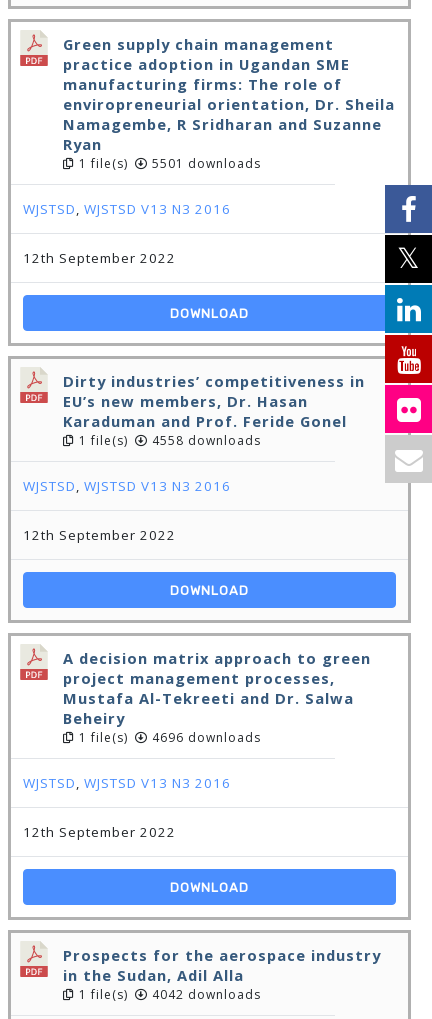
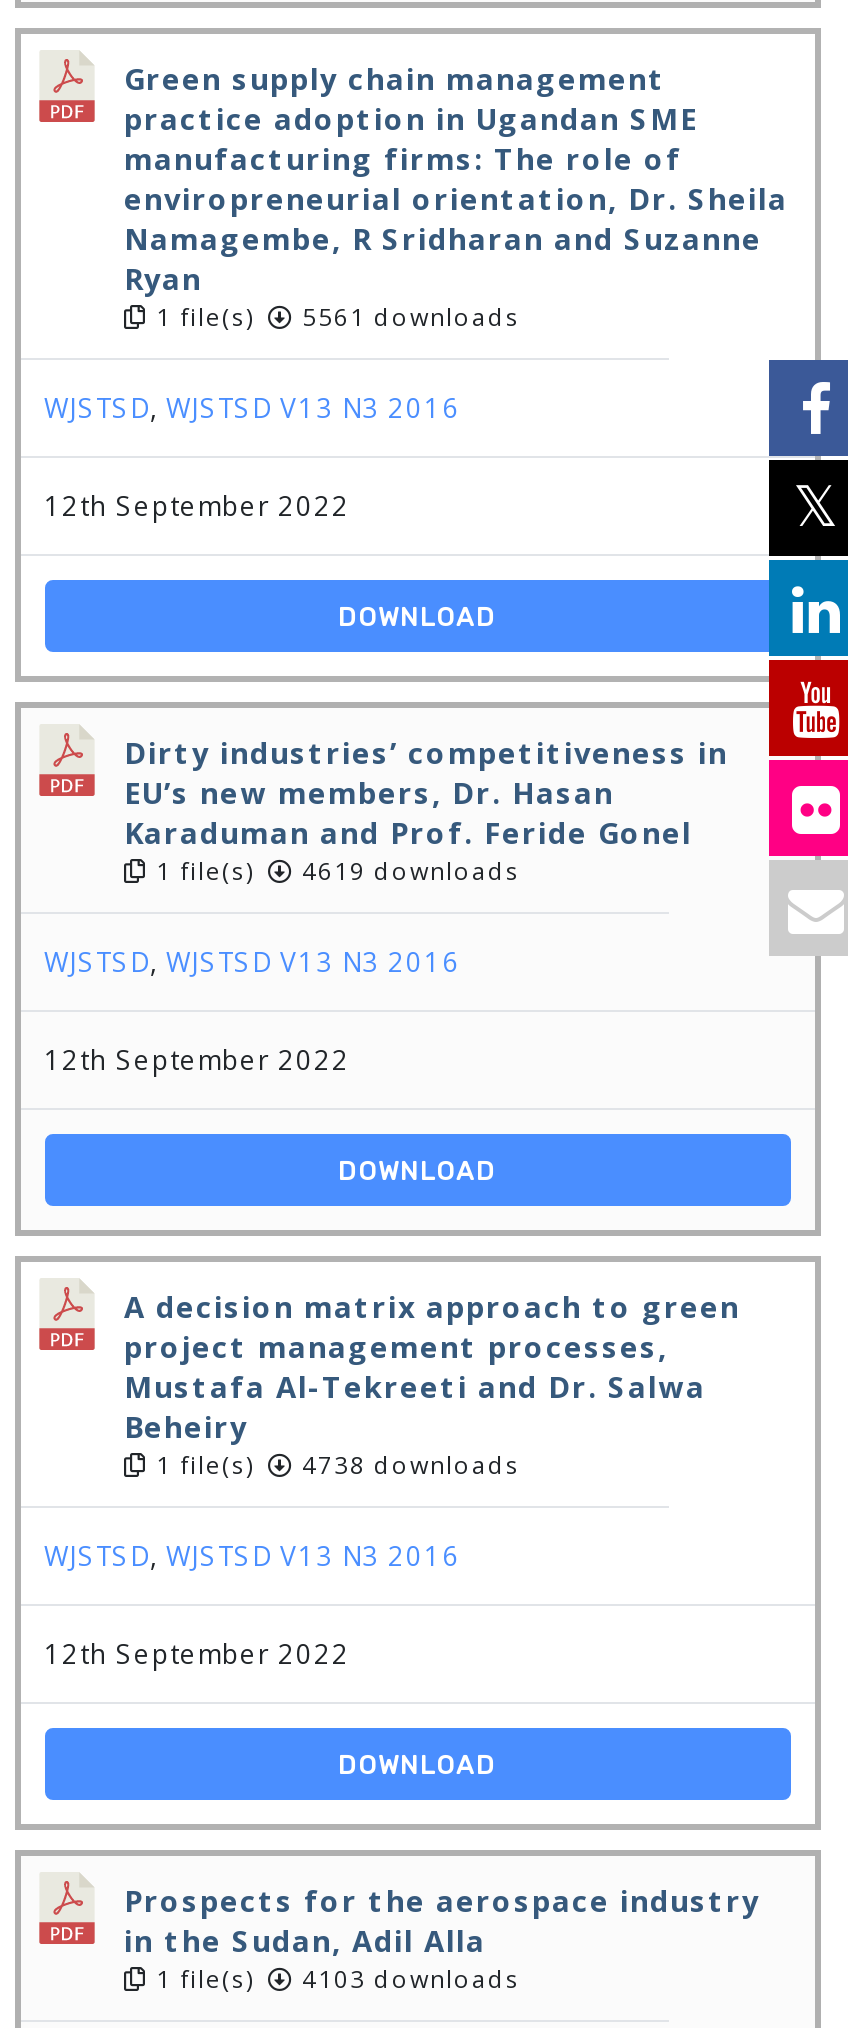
- 1 file(s) 5501 downloads
+ 1 file(s) 5561 downloads

- 1 file(s) 4558 downloads
+ 1 file(s) 4619 downloads

- 1 file(s) 4696 downloads
+ 1 file(s) 4738 downloads

- 1 file(s) 4042 downloads
+ 1 file(s) 4103 downloads
